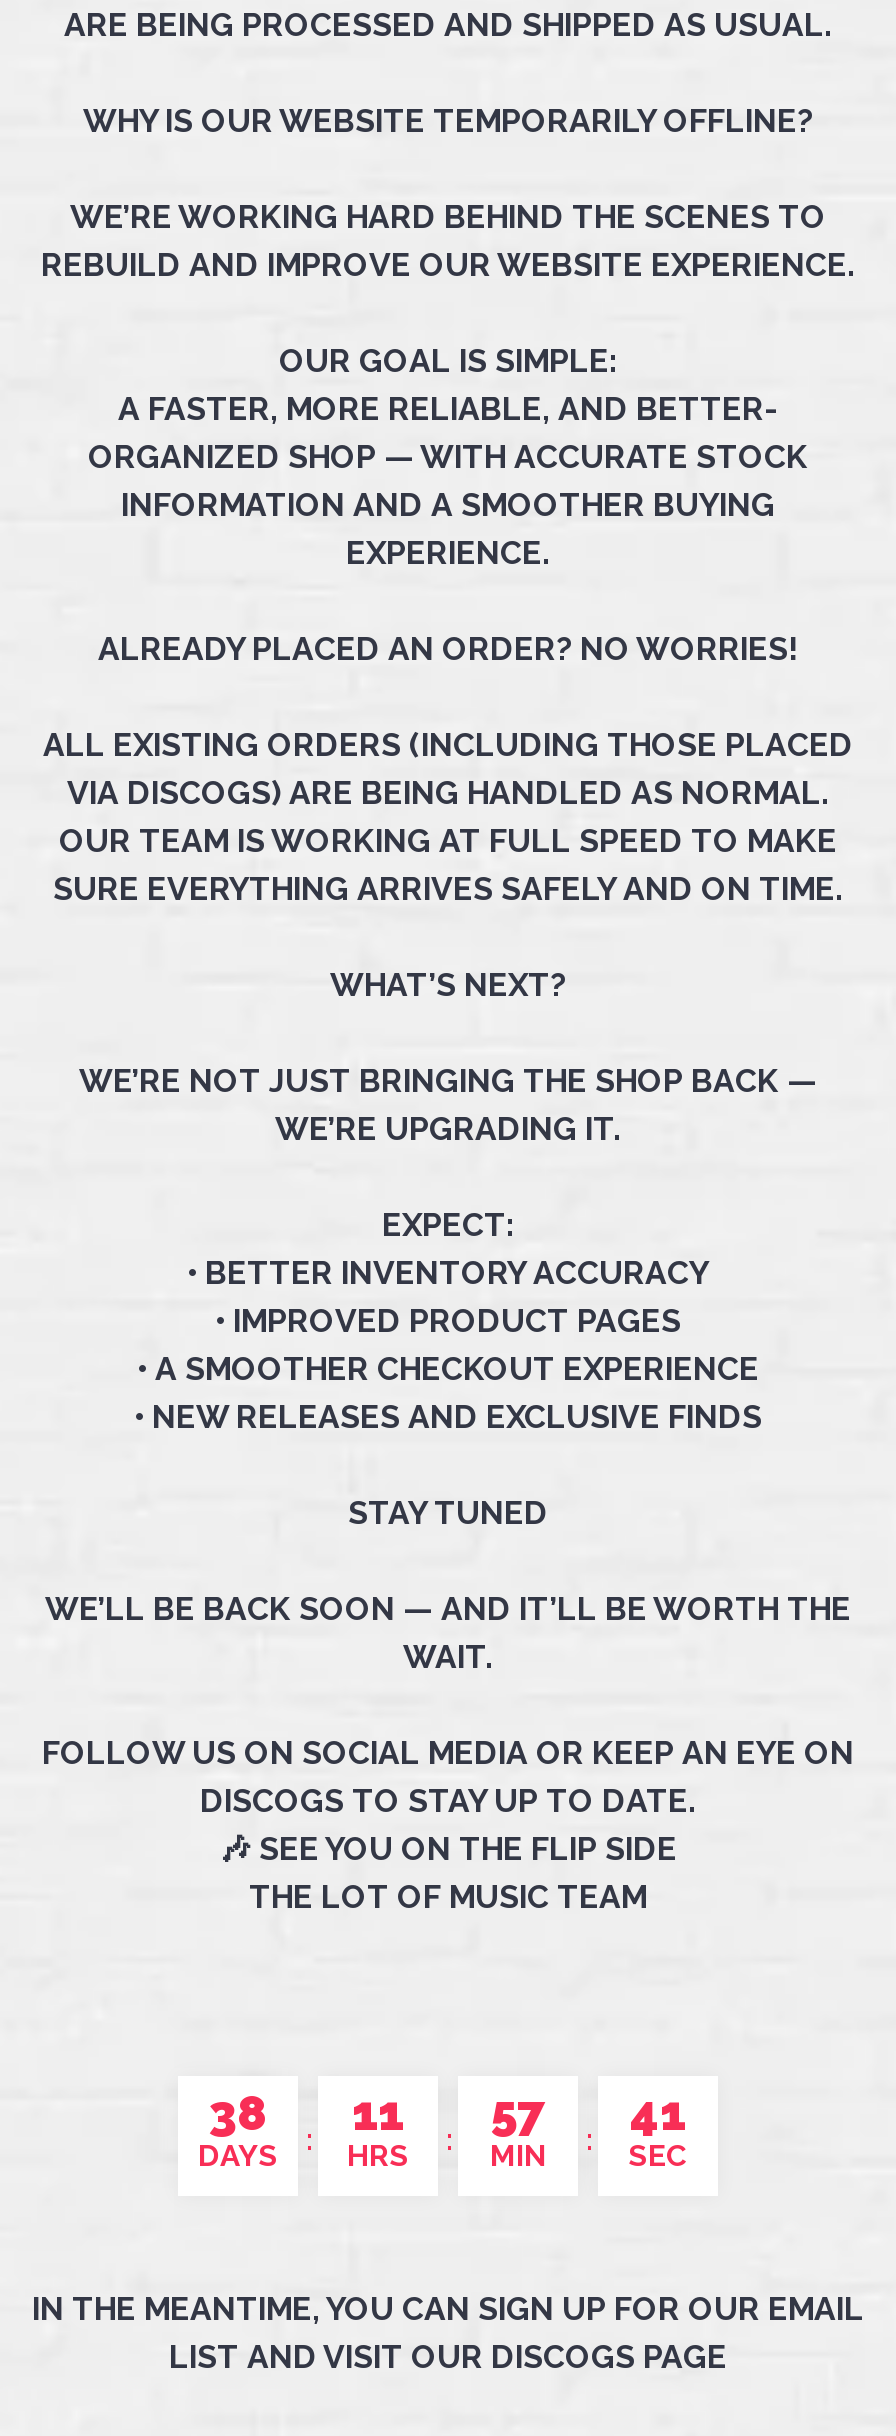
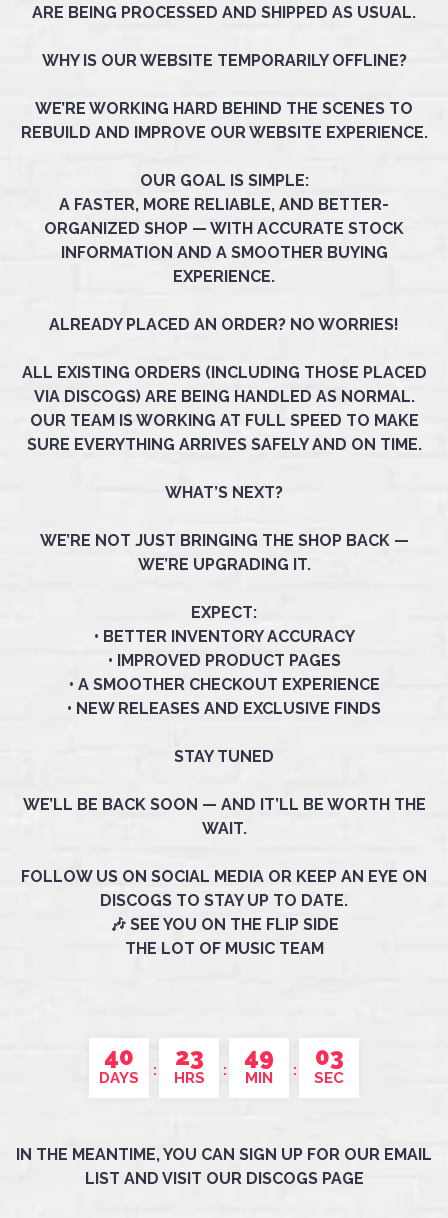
- 38
+ 40

- 11
+ 23

- 57
+ 49

- 41
+ 03
